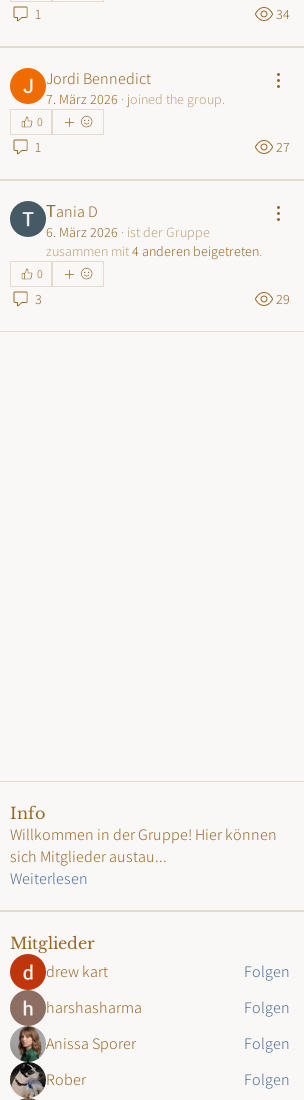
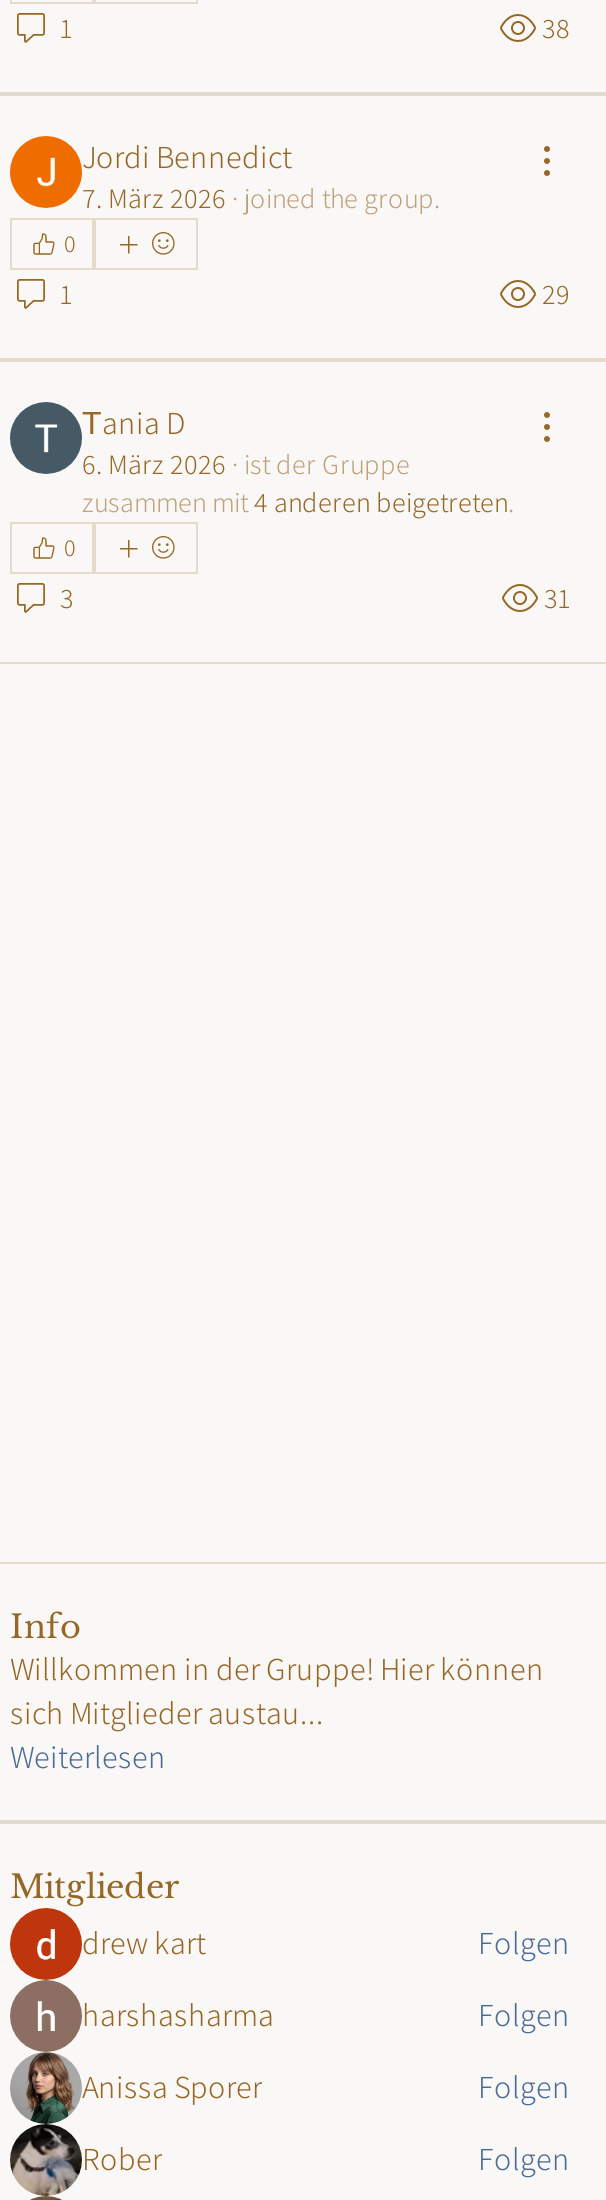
- 34
+ 38

- 27
+ 29

- 29
+ 31
